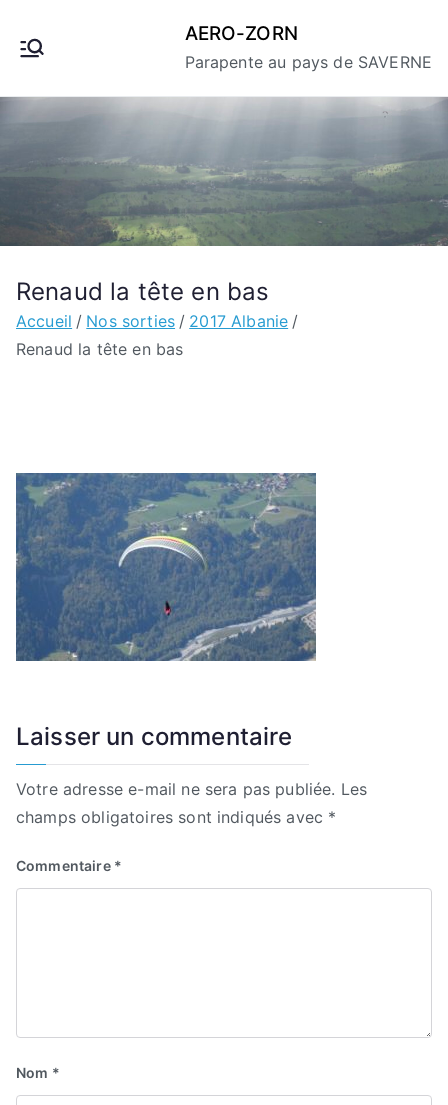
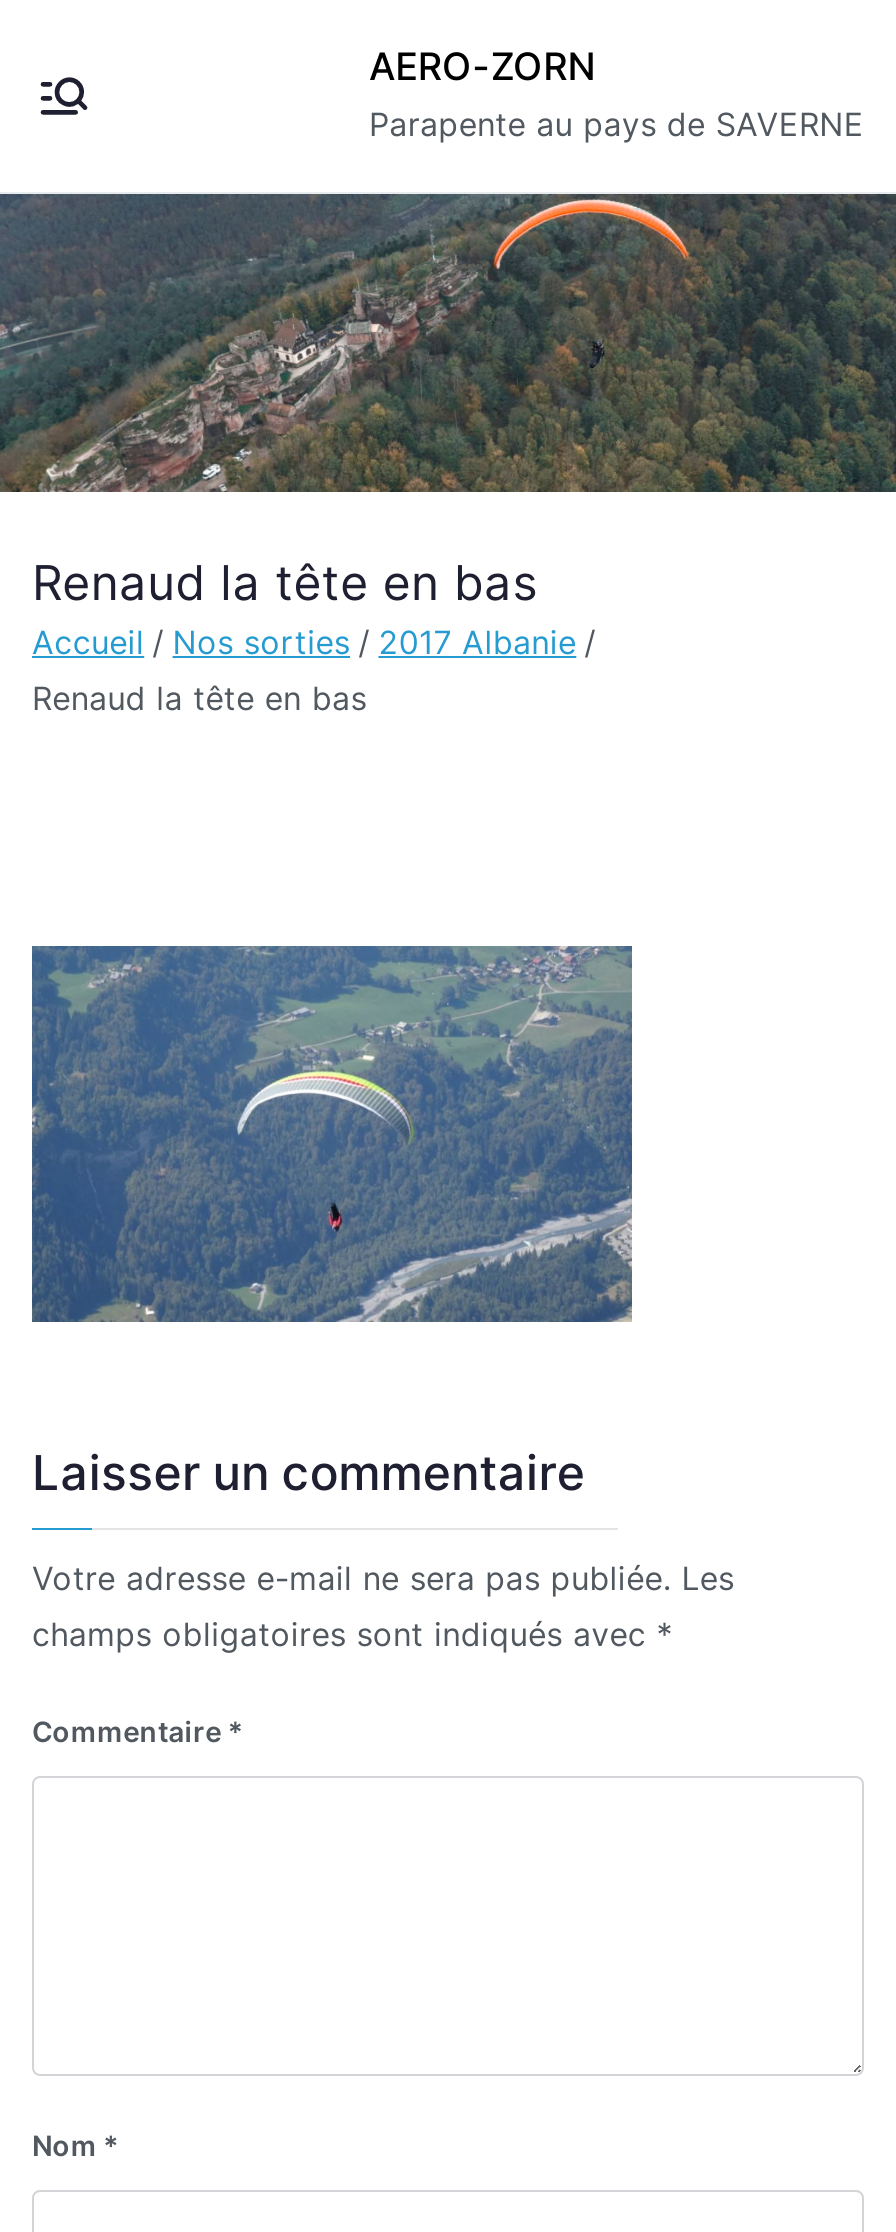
- [image]
+ [image]
